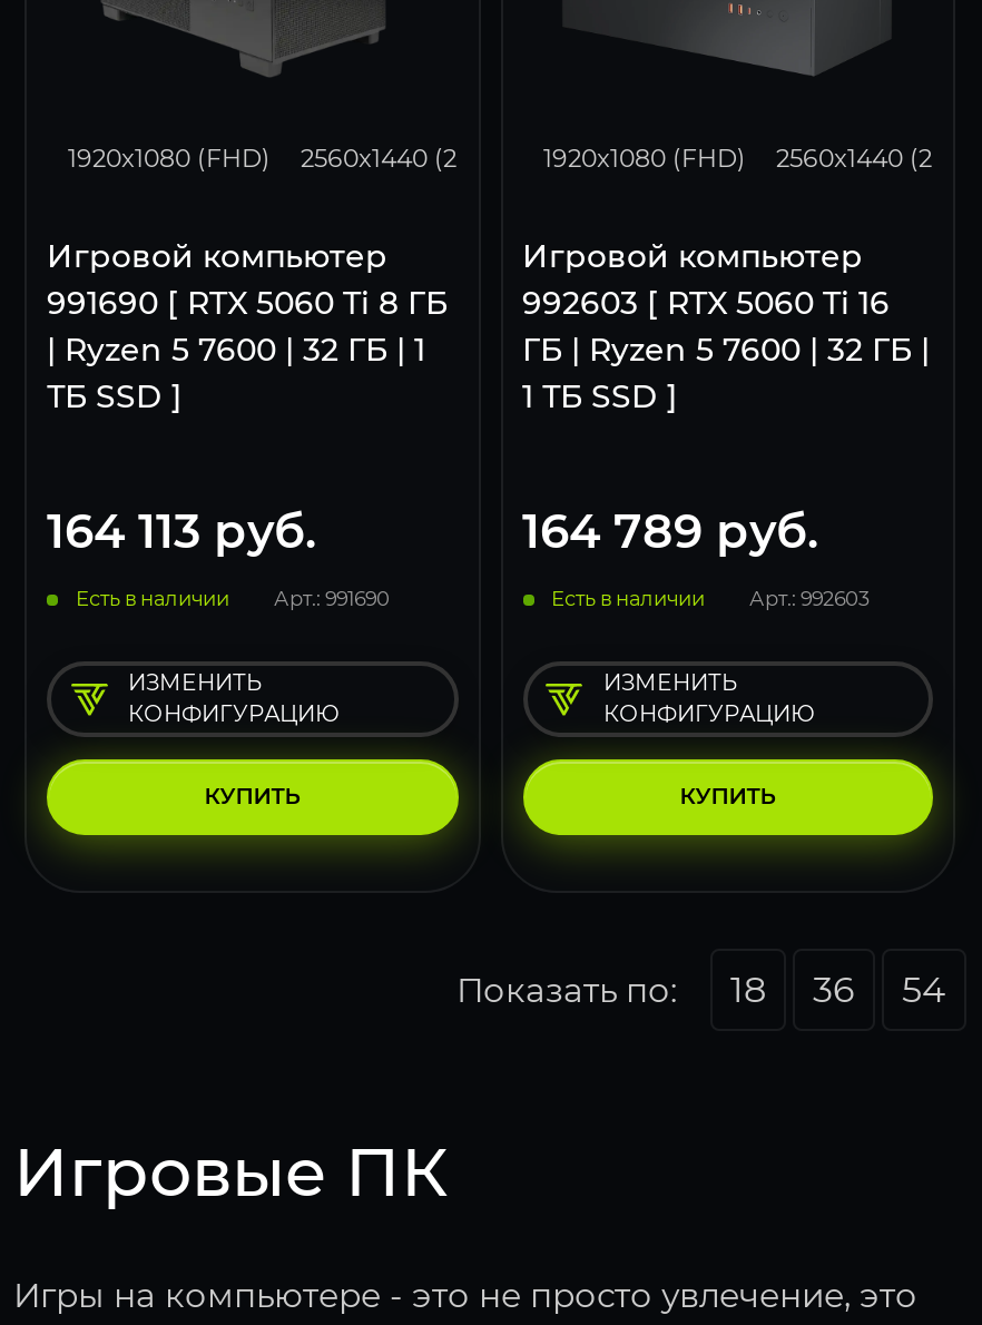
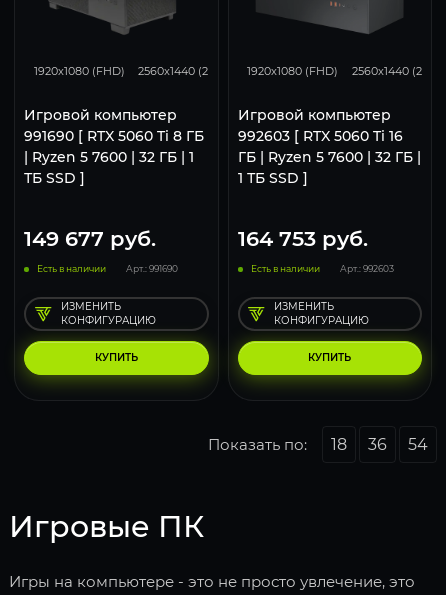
- 164 113 руб.
+ 149 677 руб.

- 164 789 руб.
+ 164 753 руб.
